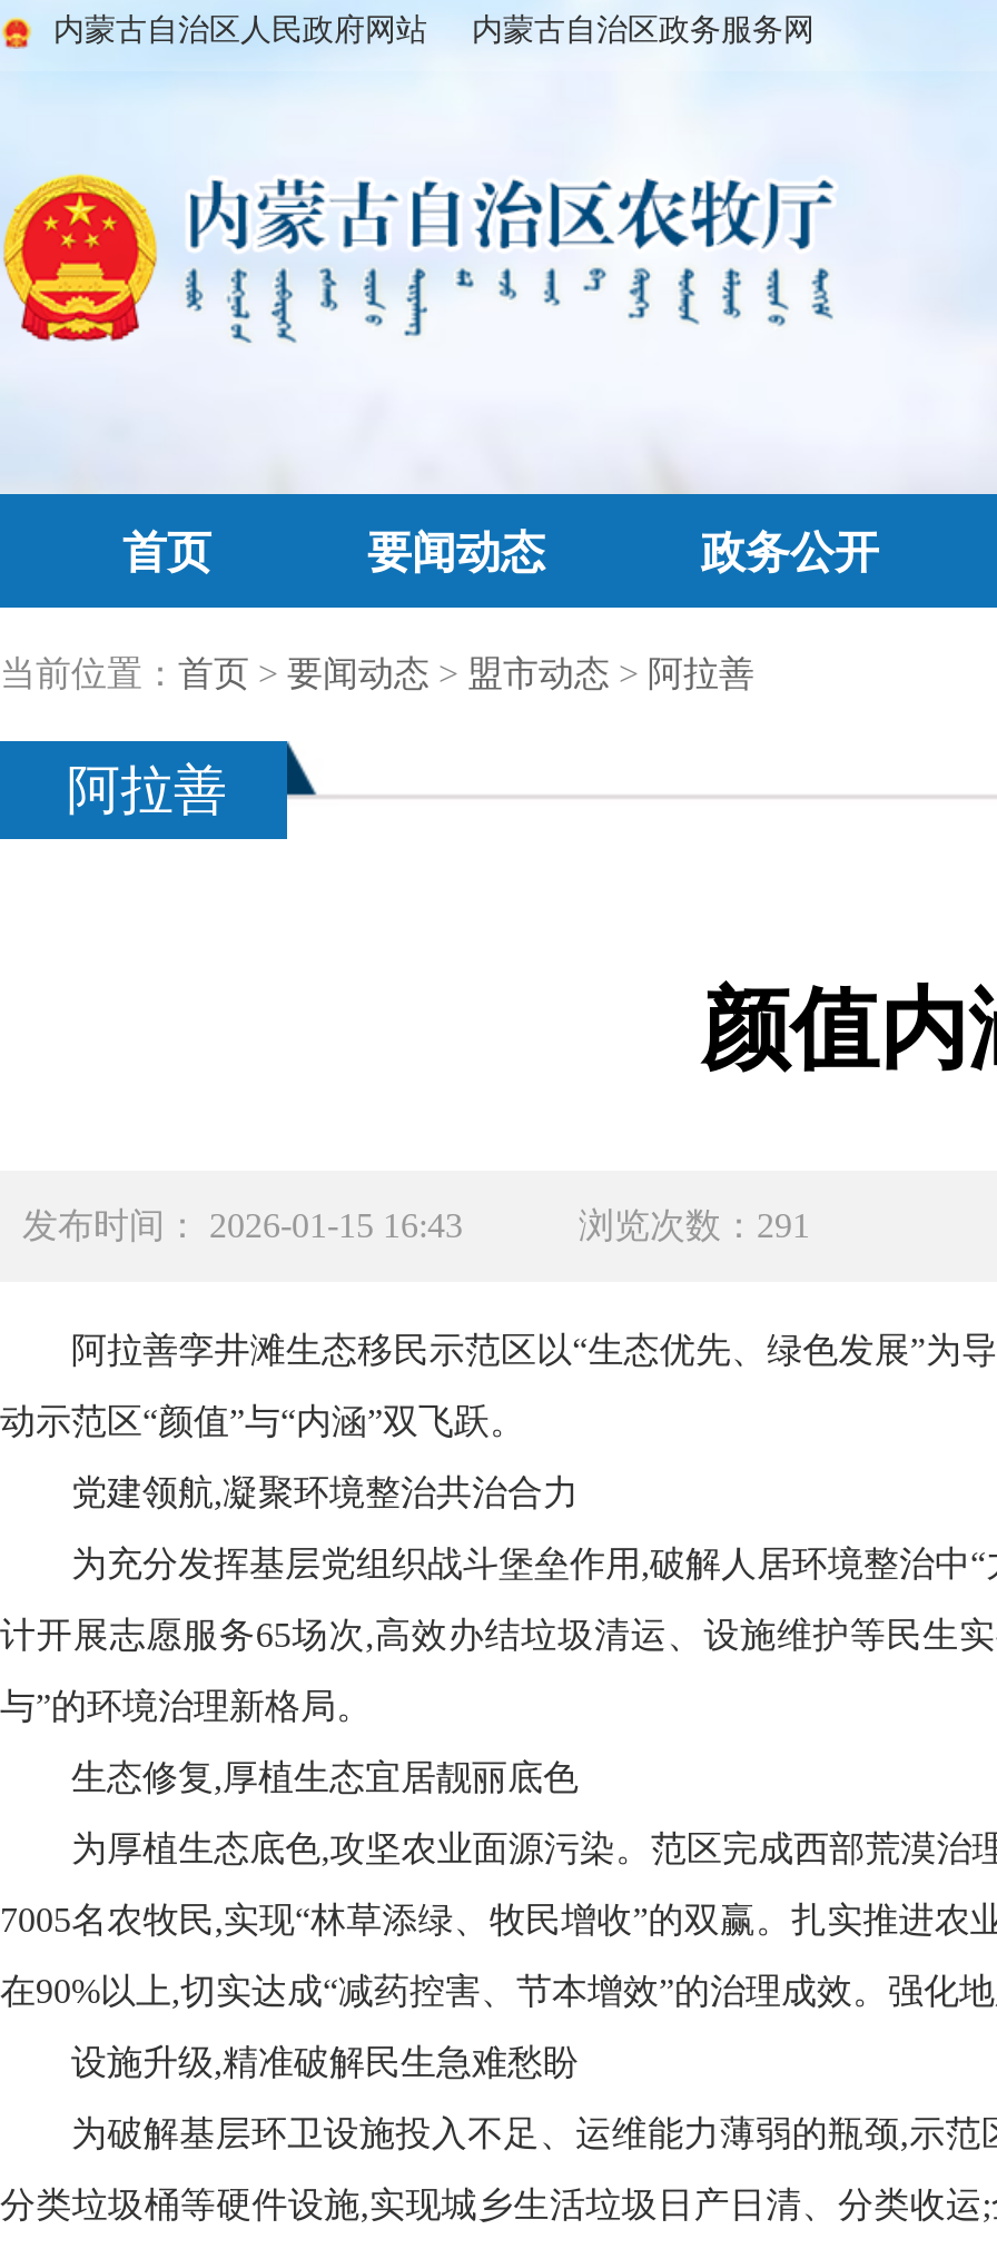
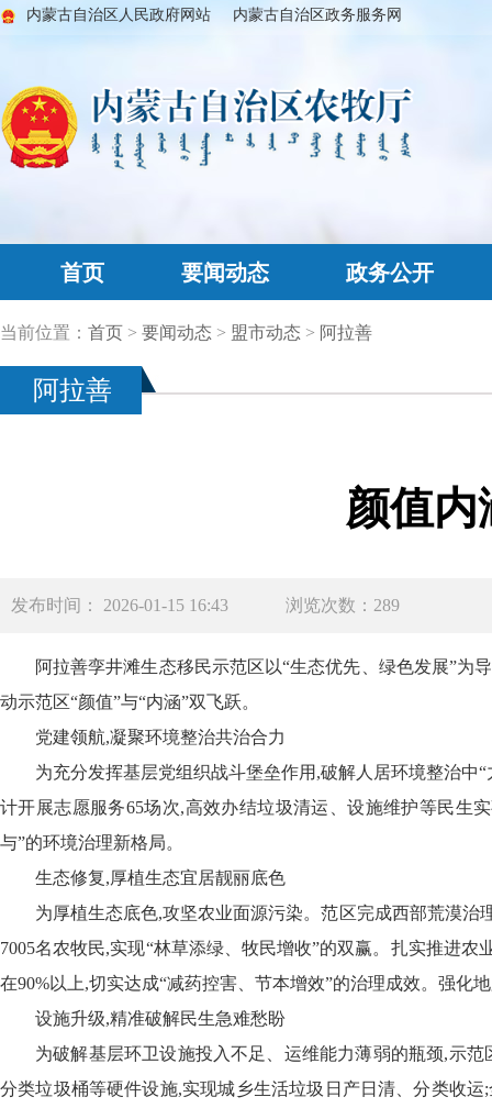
- 发布时间： 2026-01-15 16:43浏览次数：291
+ 发布时间： 2026-01-15 16:43浏览次数：289
